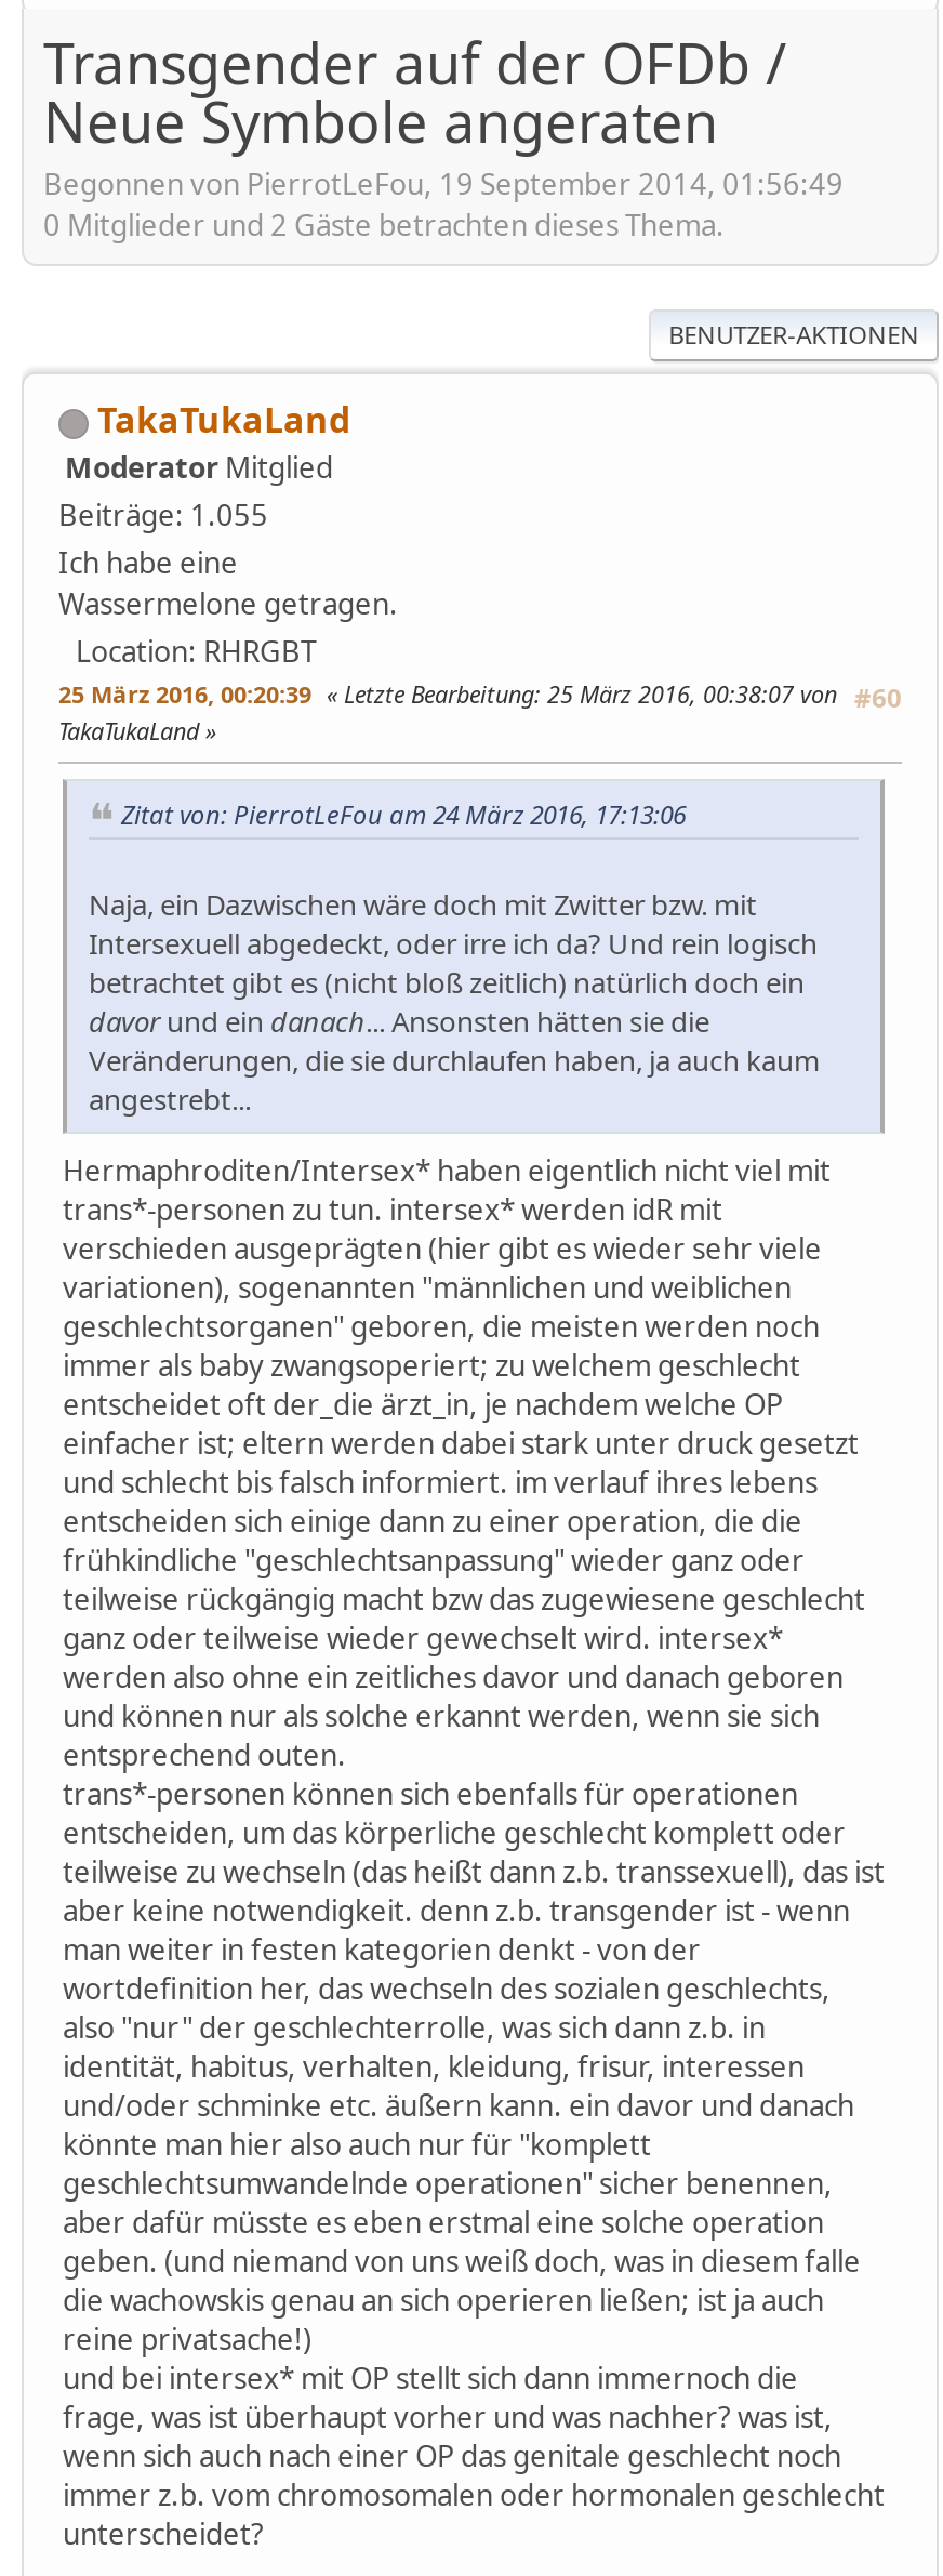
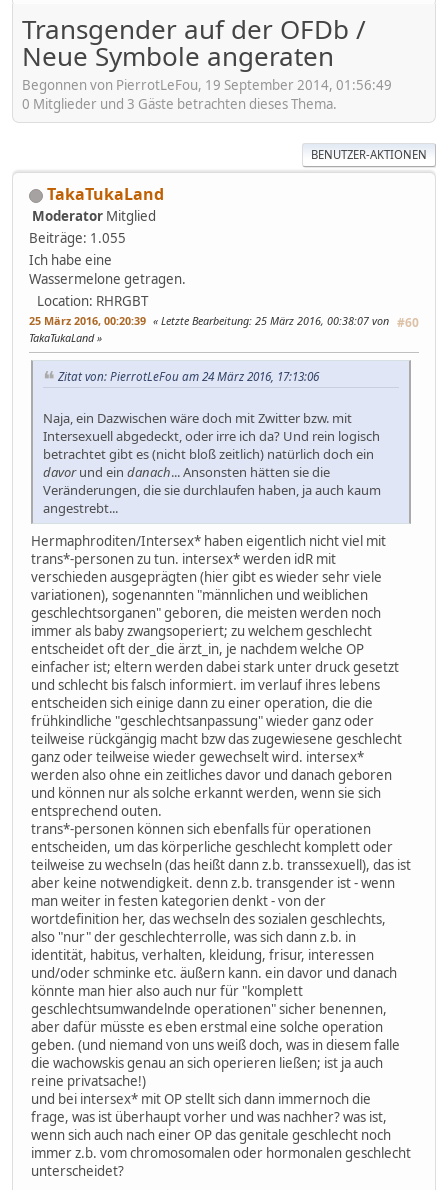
- 0 Mitglieder und 2 Gäste betrachten dieses Thema.
+ 0 Mitglieder und 3 Gäste betrachten dieses Thema.
